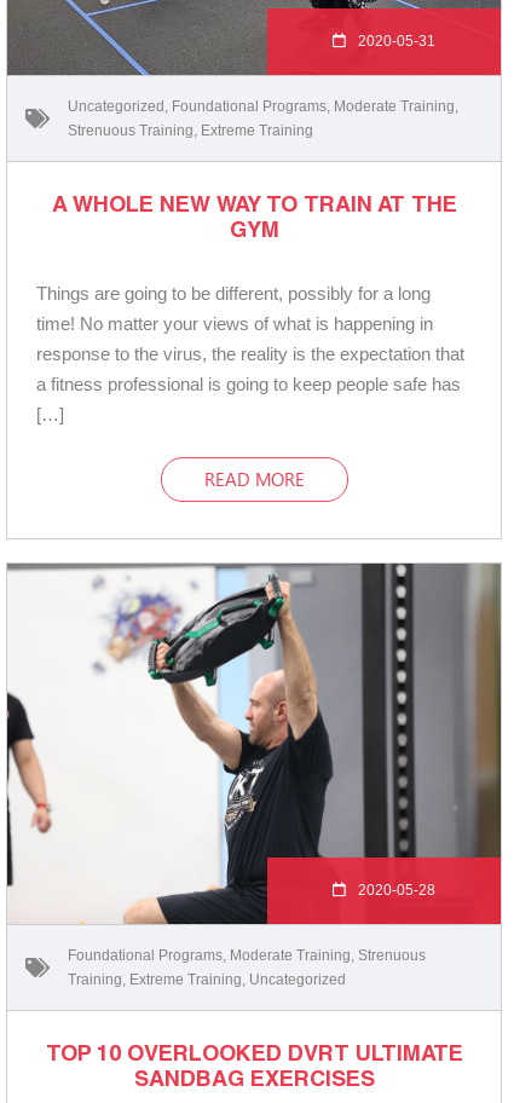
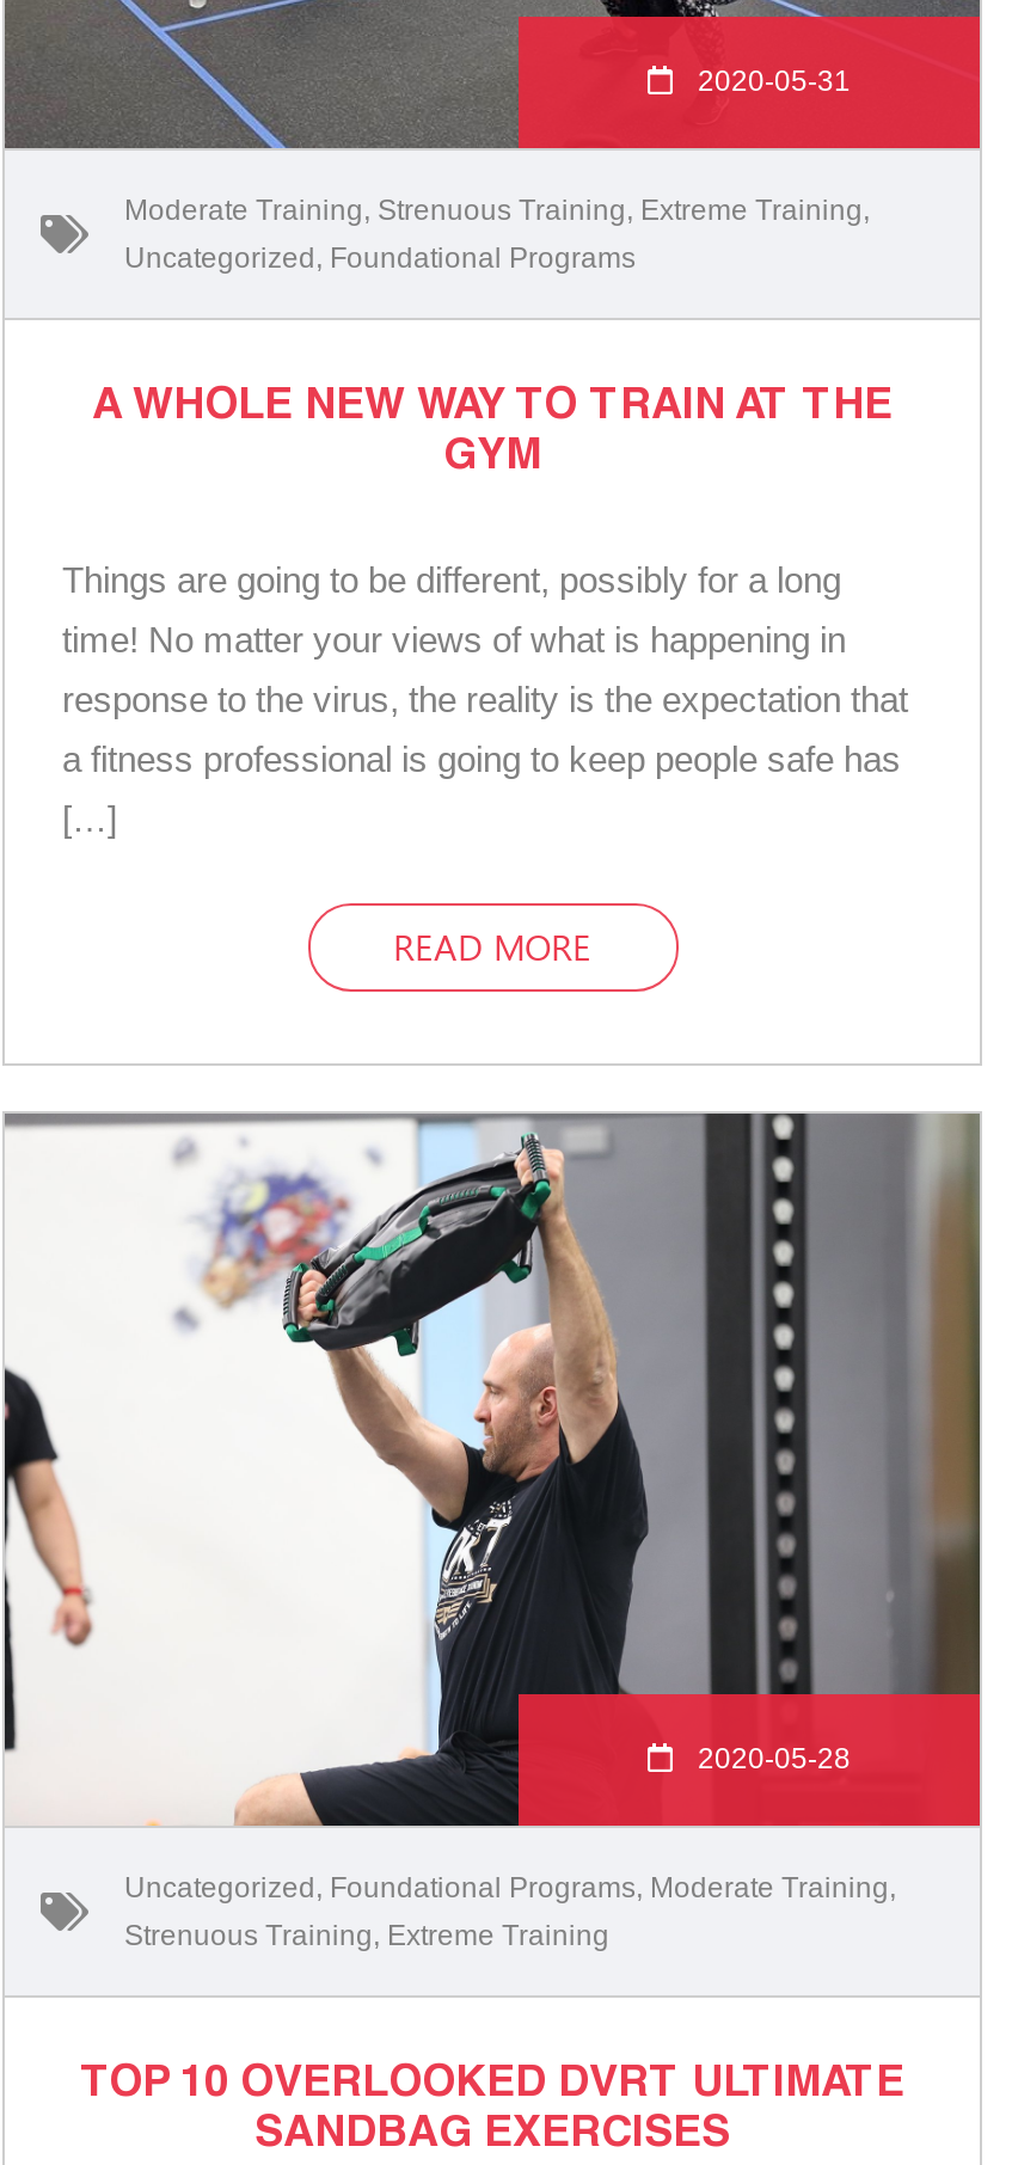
+ Moderate Training, Strenuous Training, Extreme Training,
+ Uncategorized, Foundational Programs

moved down: Uncategorized, Foundational Programs, Moderate Training, | Strenuous Training, Extreme Training

- Foundational Programs, Moderate Training, Strenuous
- Training, Extreme Training, Uncategorized
